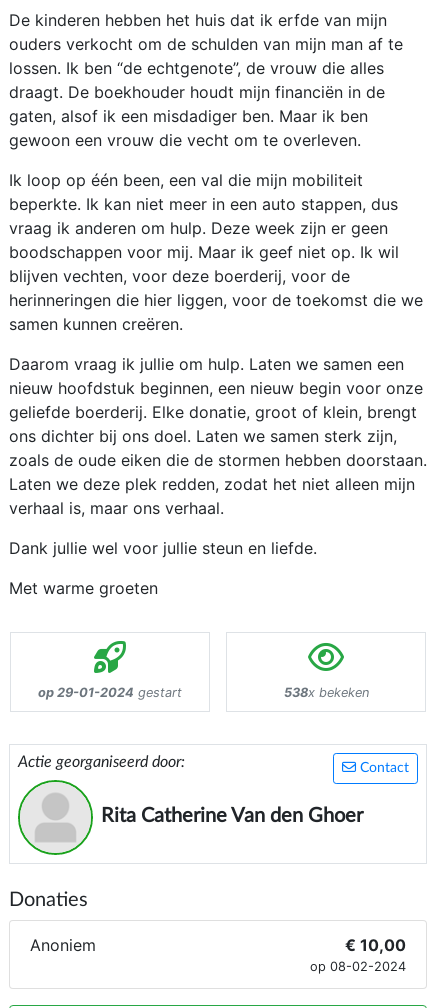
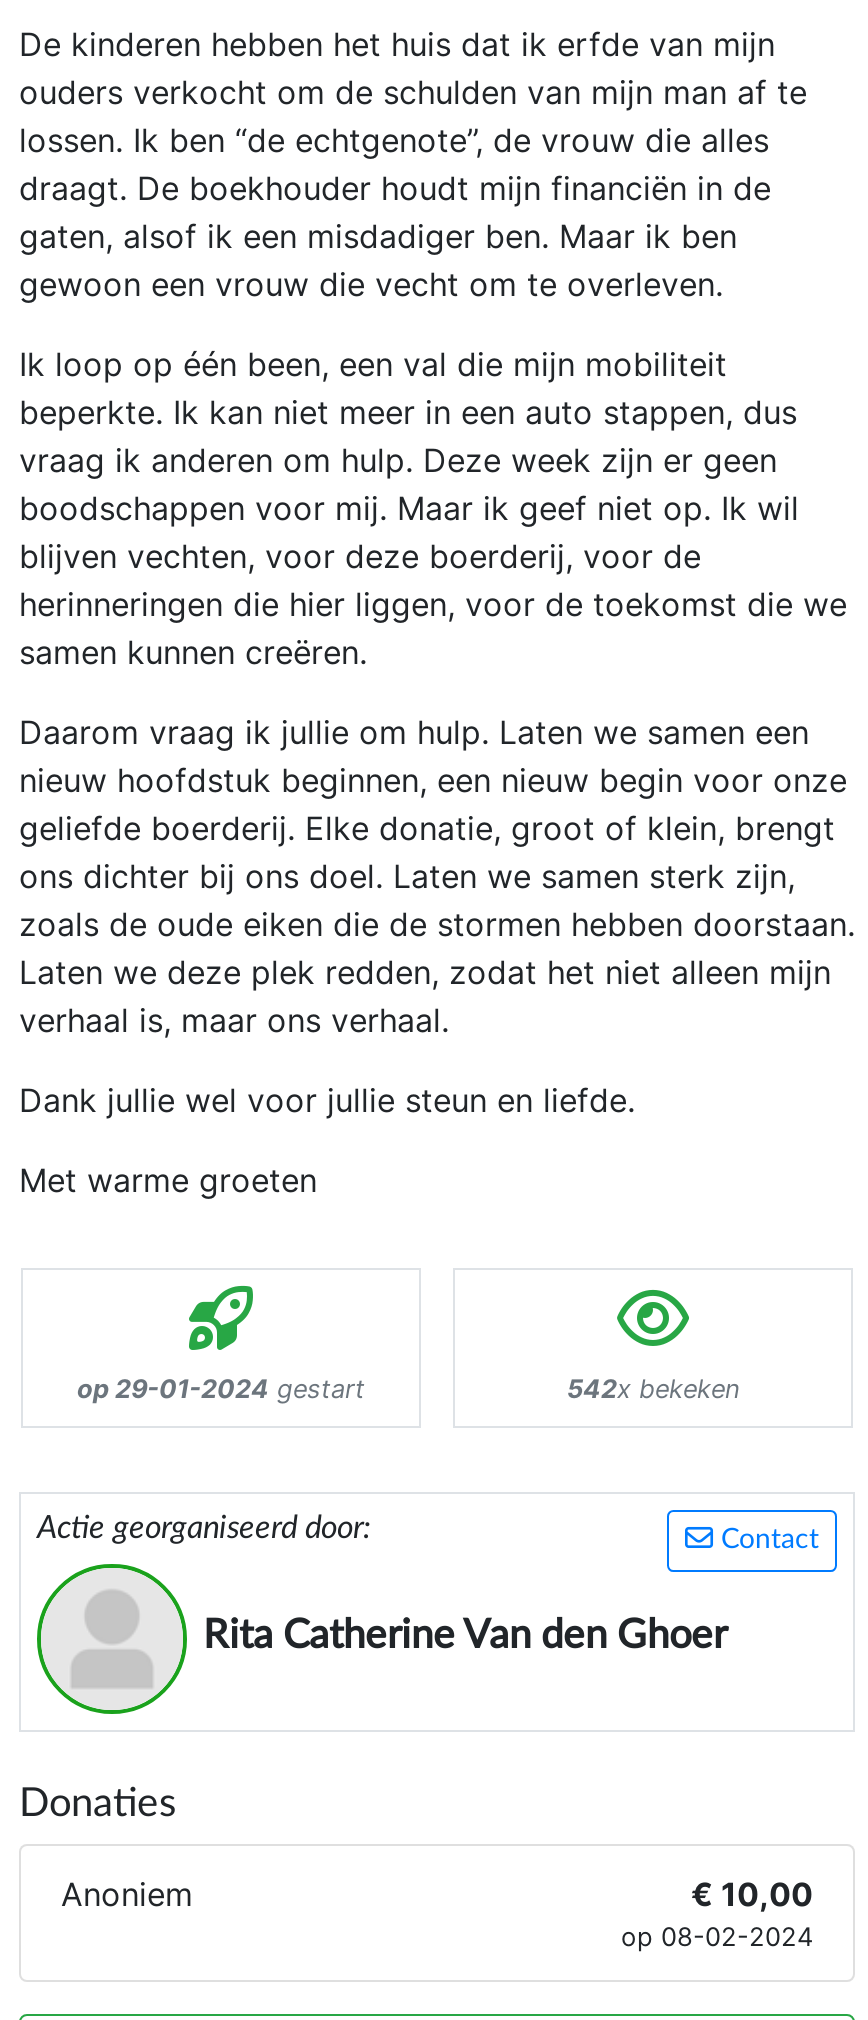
- 538x bekeken
+ 542x bekeken
